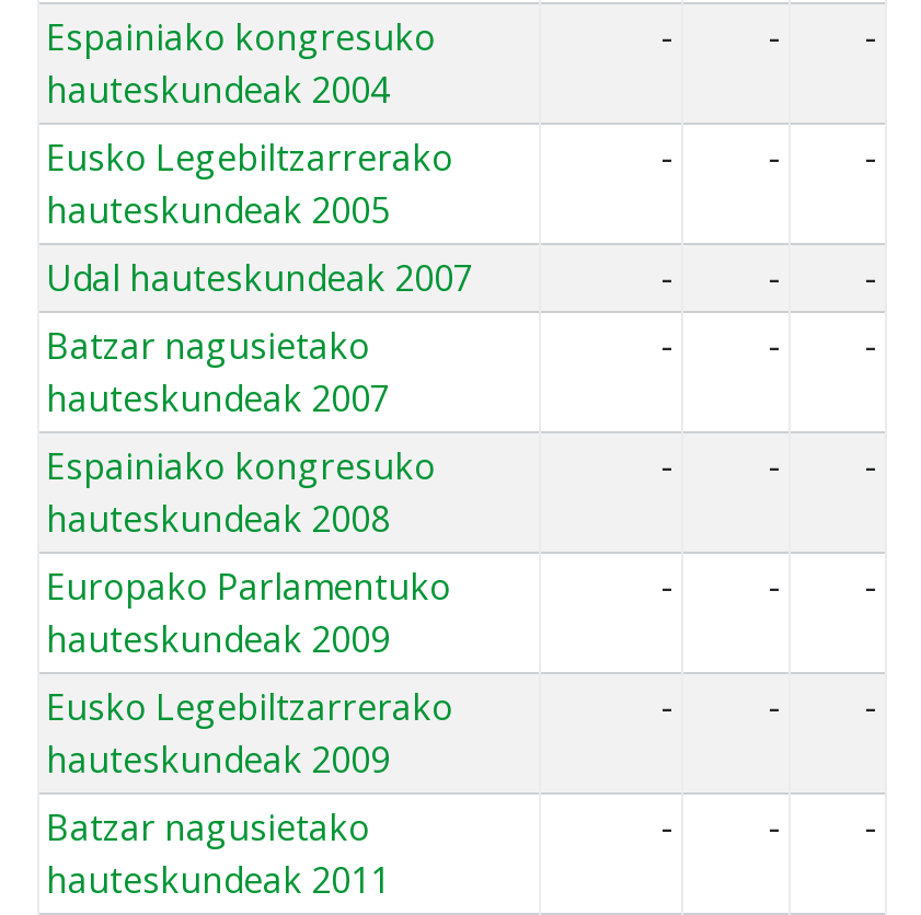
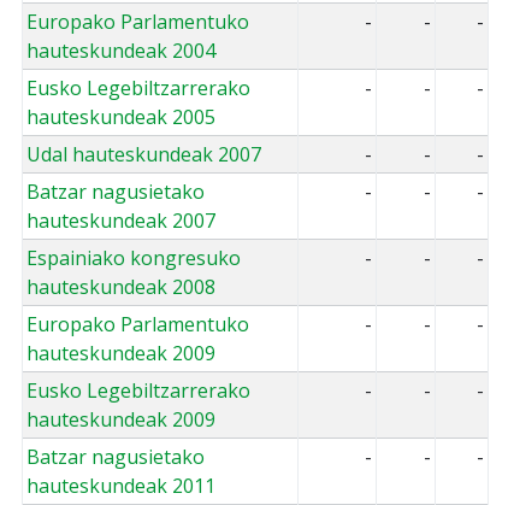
- Espainiako kongresuko
+ Europako Parlamentuko
